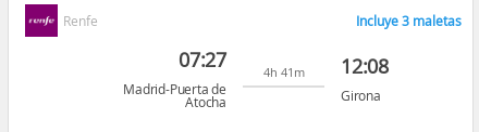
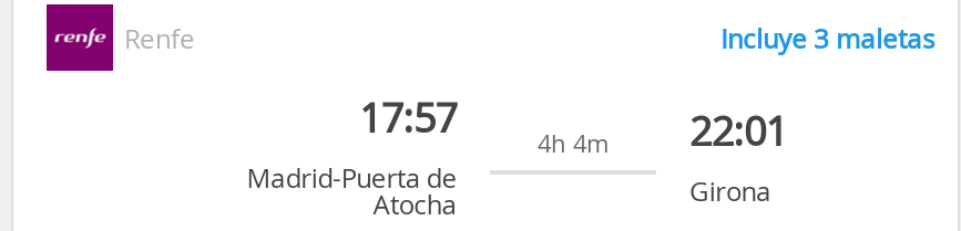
- 07:27
+ 17:57

- 12:08
+ 22:01

- 4h 41m
+ 4h 4m
